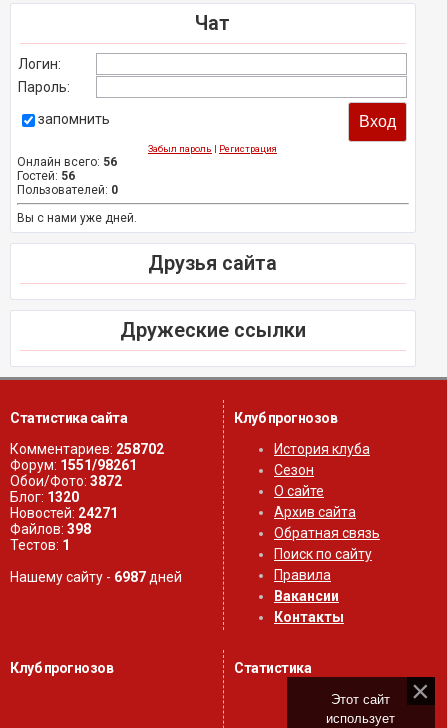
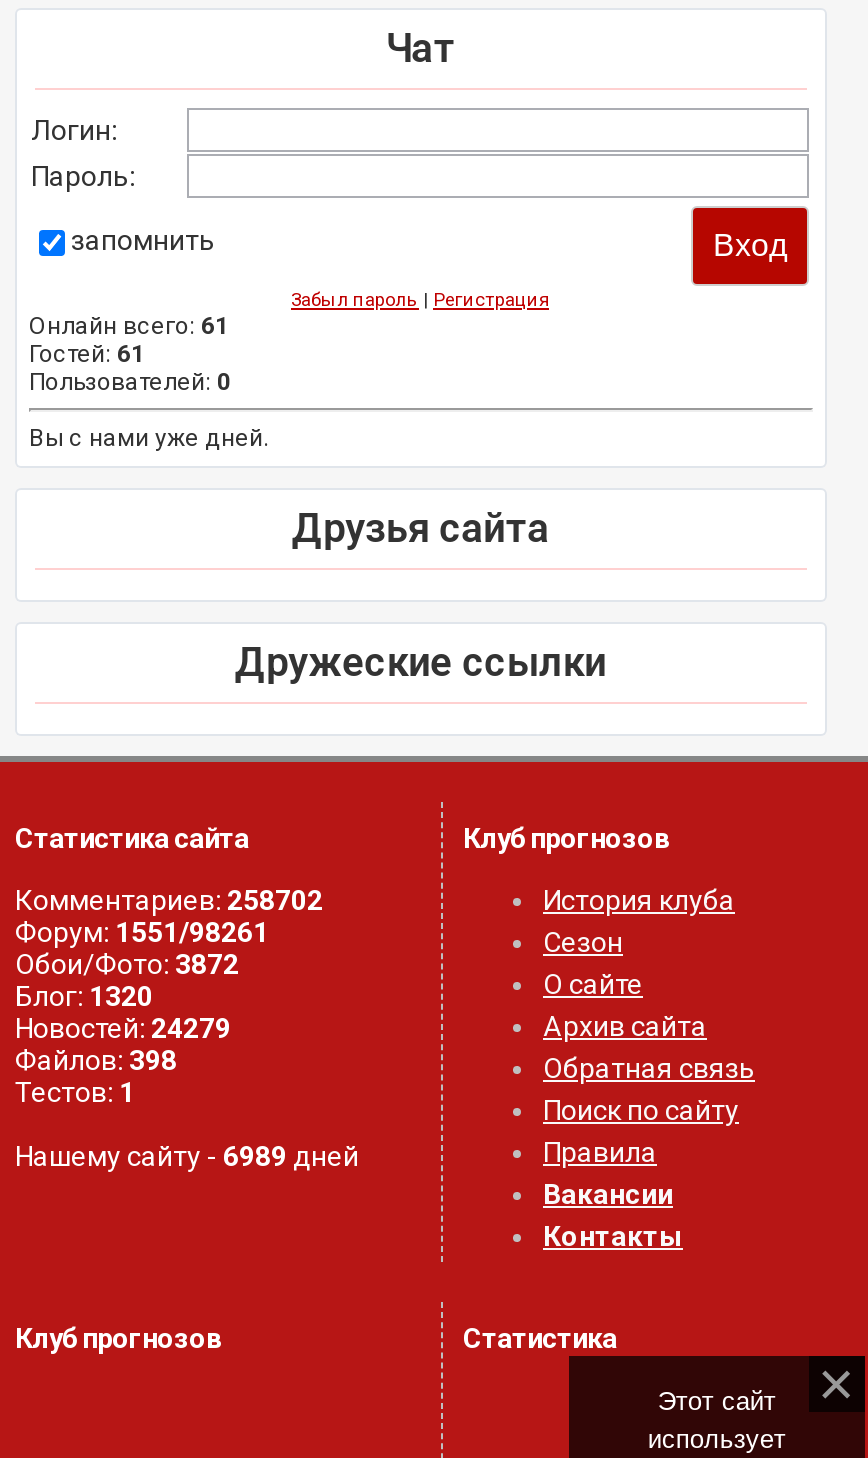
- Онлайн всего: 56
+ Онлайн всего: 61

- Гостей: 56
+ Гостей: 61

- Новостей: 24271
+ Новостей: 24279

- Нашему сайту - 6987 дней
+ Нашему сайту - 6989 дней
